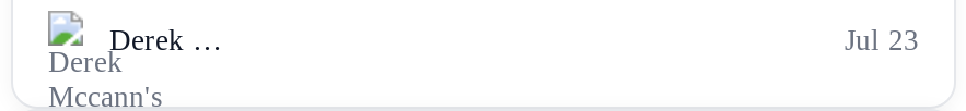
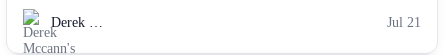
- Jul 23
+ Jul 21
